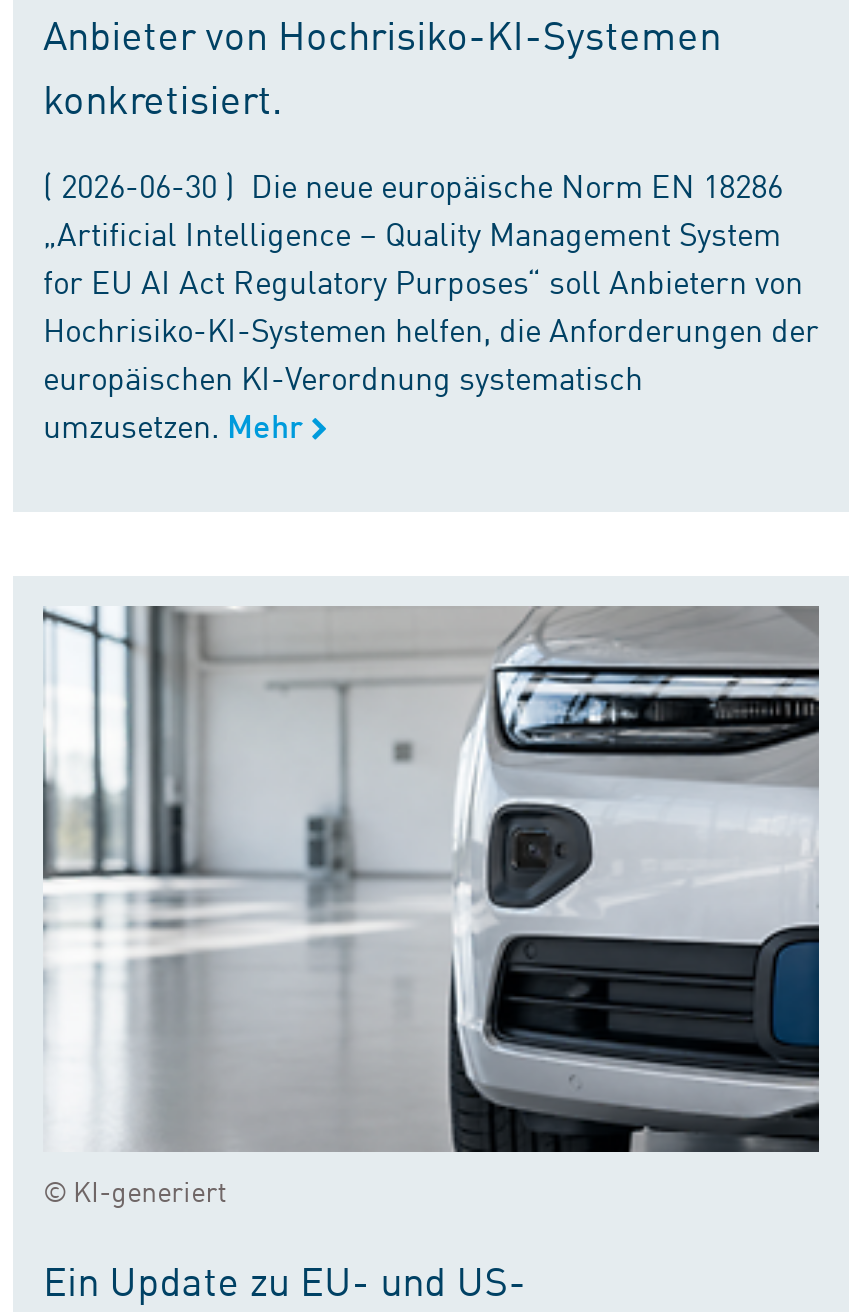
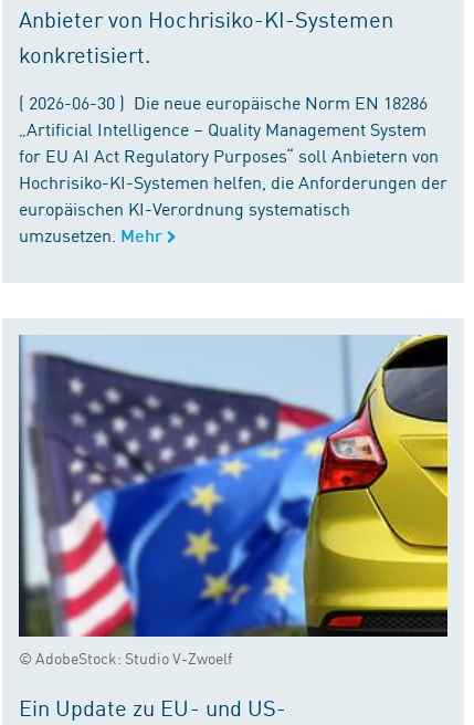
- [image]
- © KI-generiert
+ [image]
+ © AdobeStock: Studio V-Zwoelf
